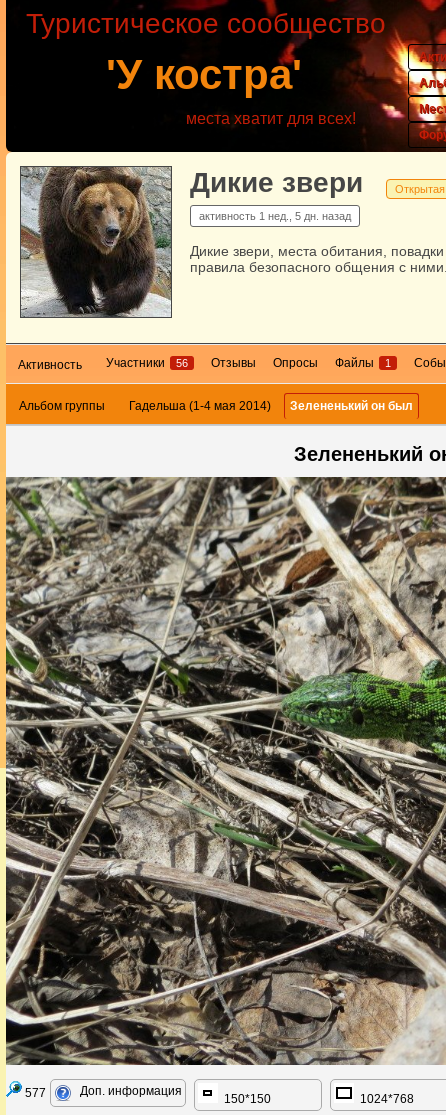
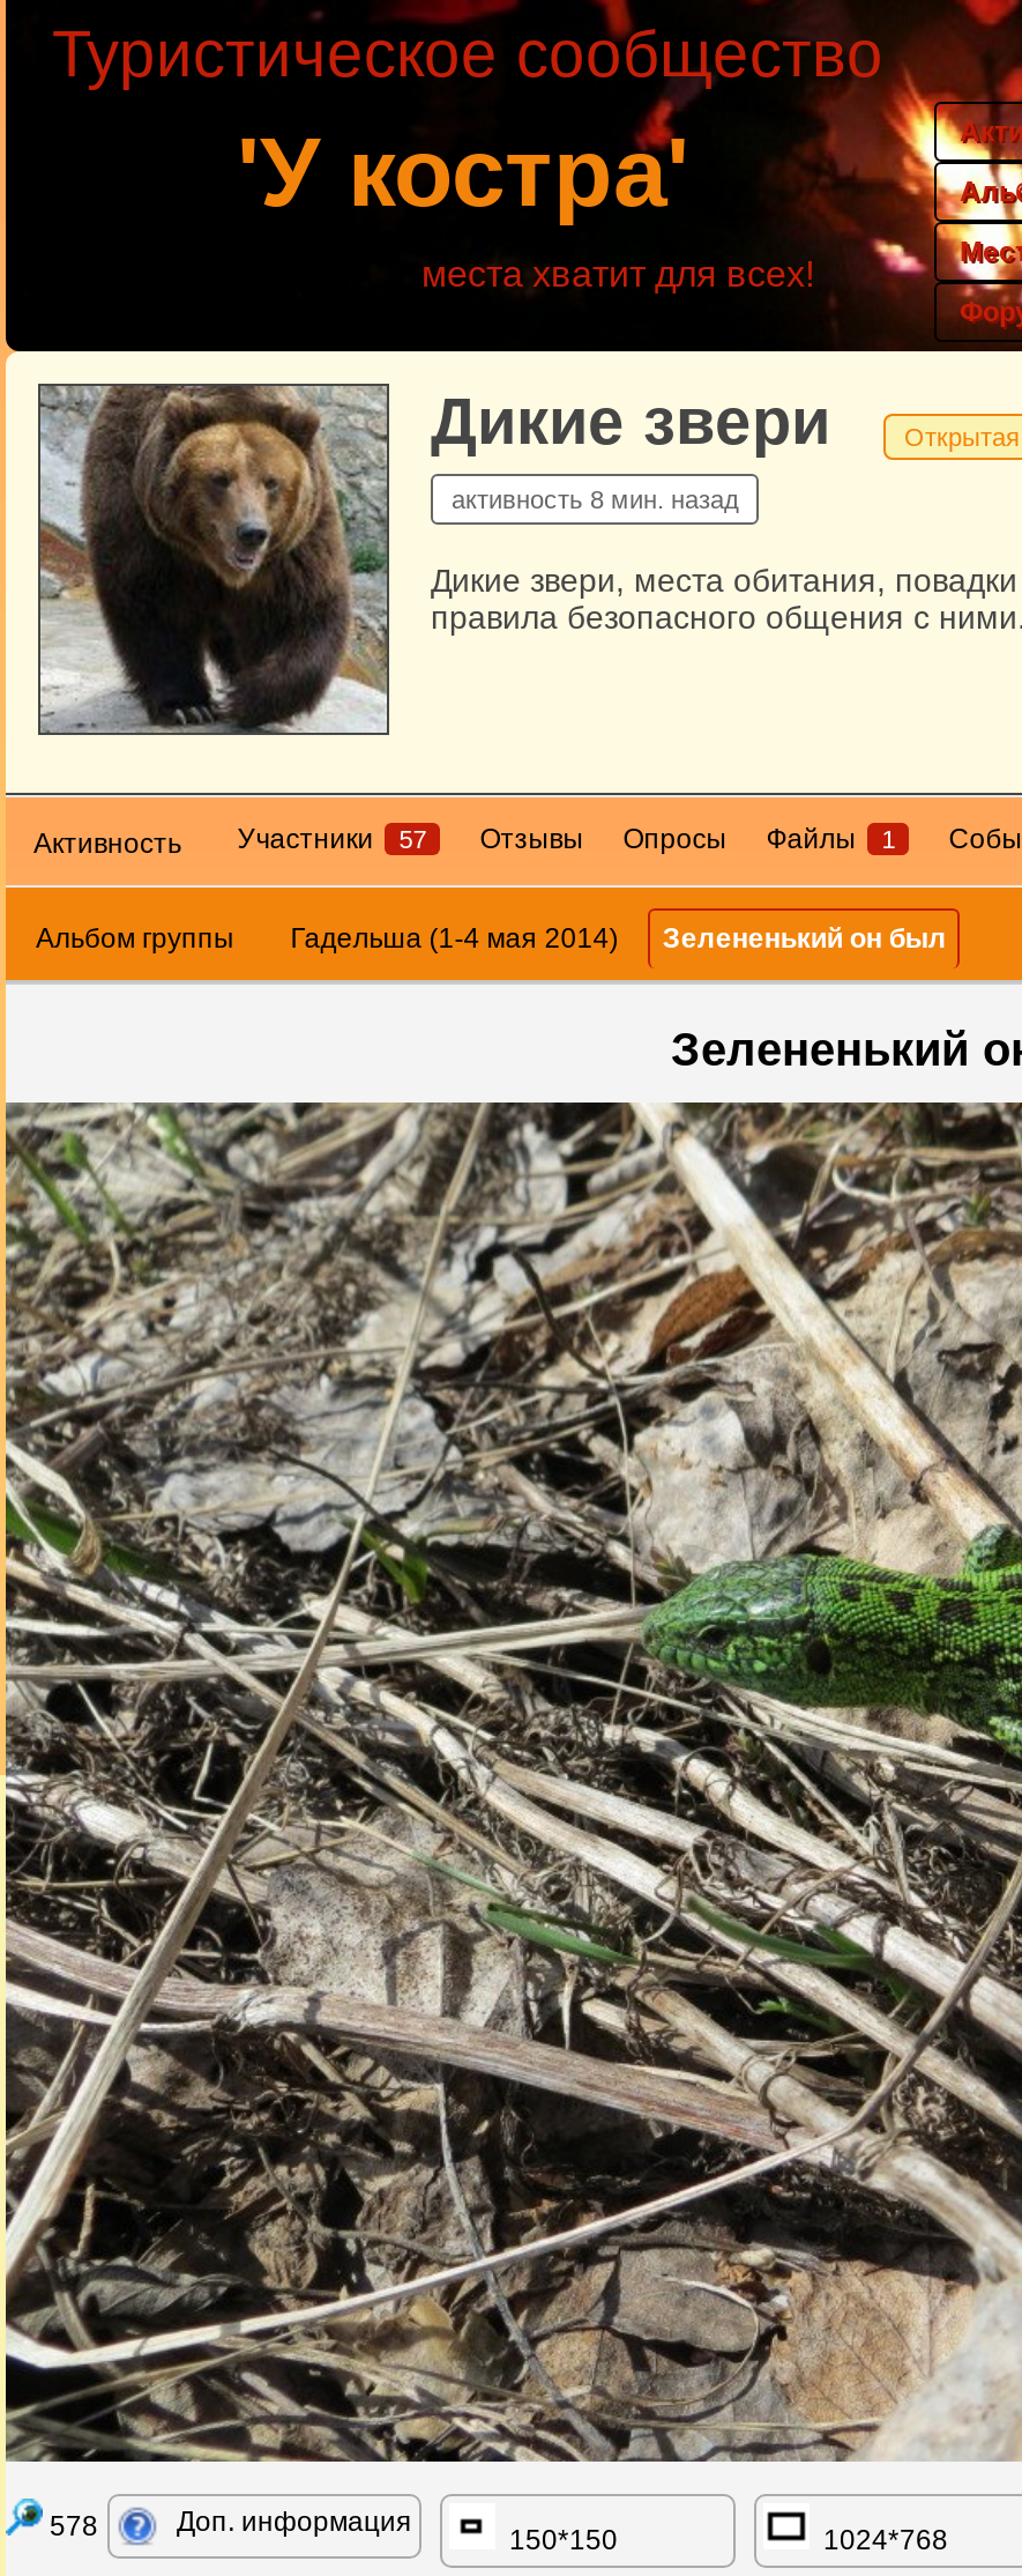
- активность 1 нед., 5 дн. назад
+ активность 8 мин. назад

- 56
+ 57

- 577
+ 578
